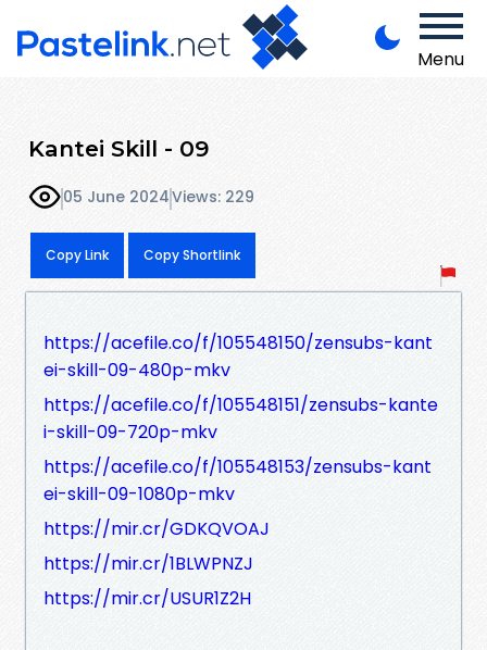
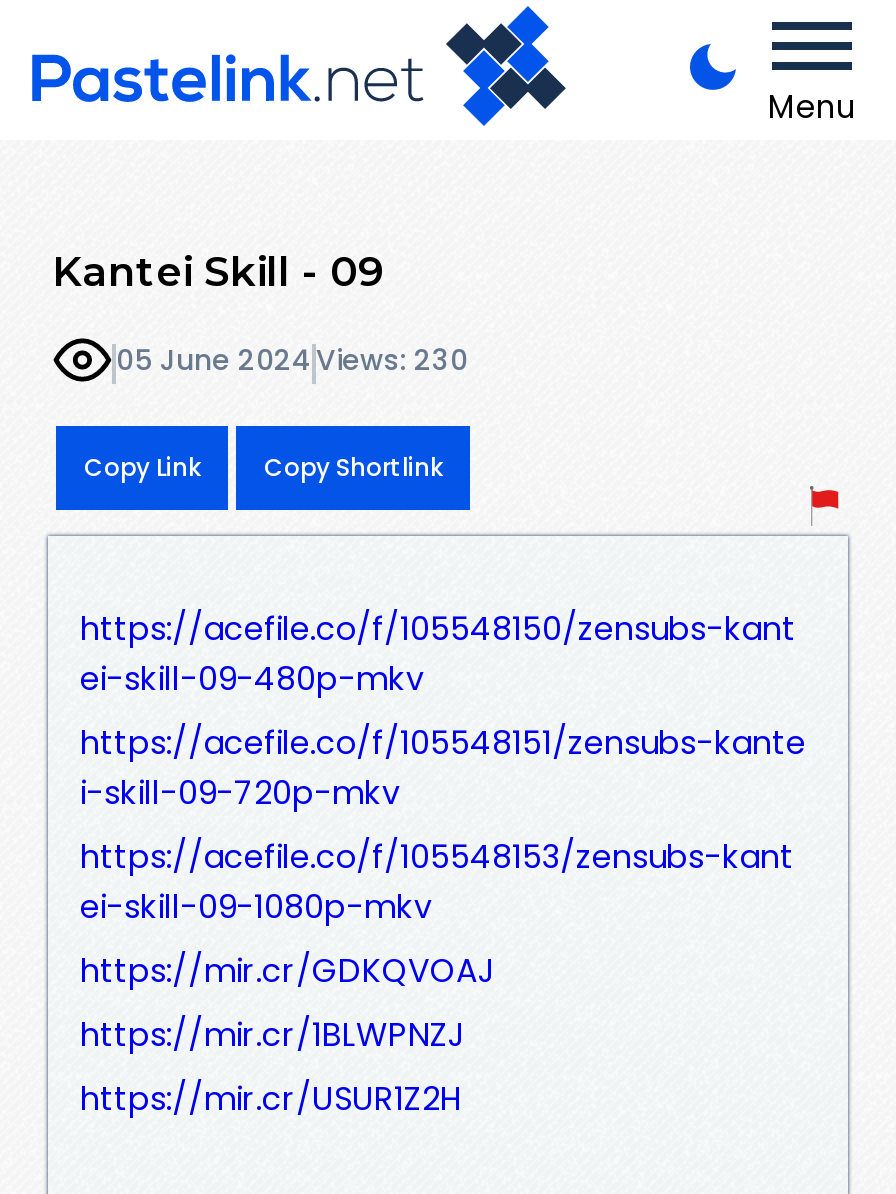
- 05 June 2024 Views: 229
+ 05 June 2024 Views: 230
